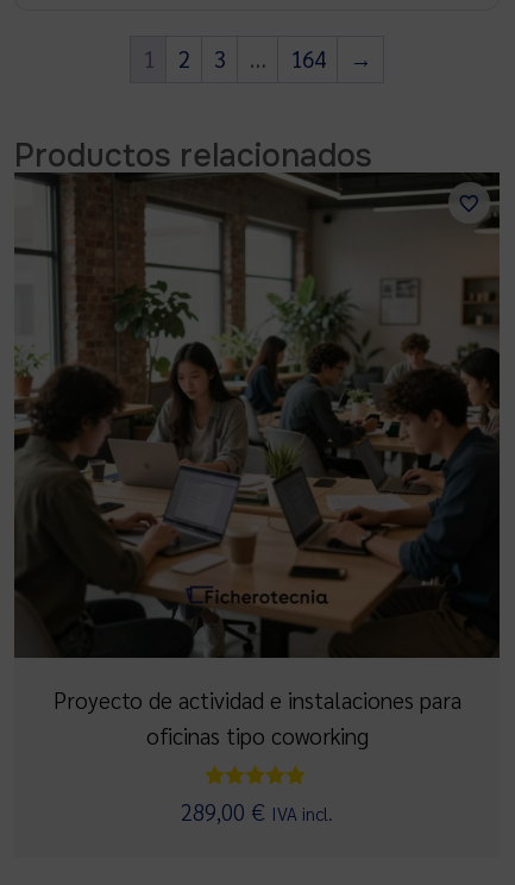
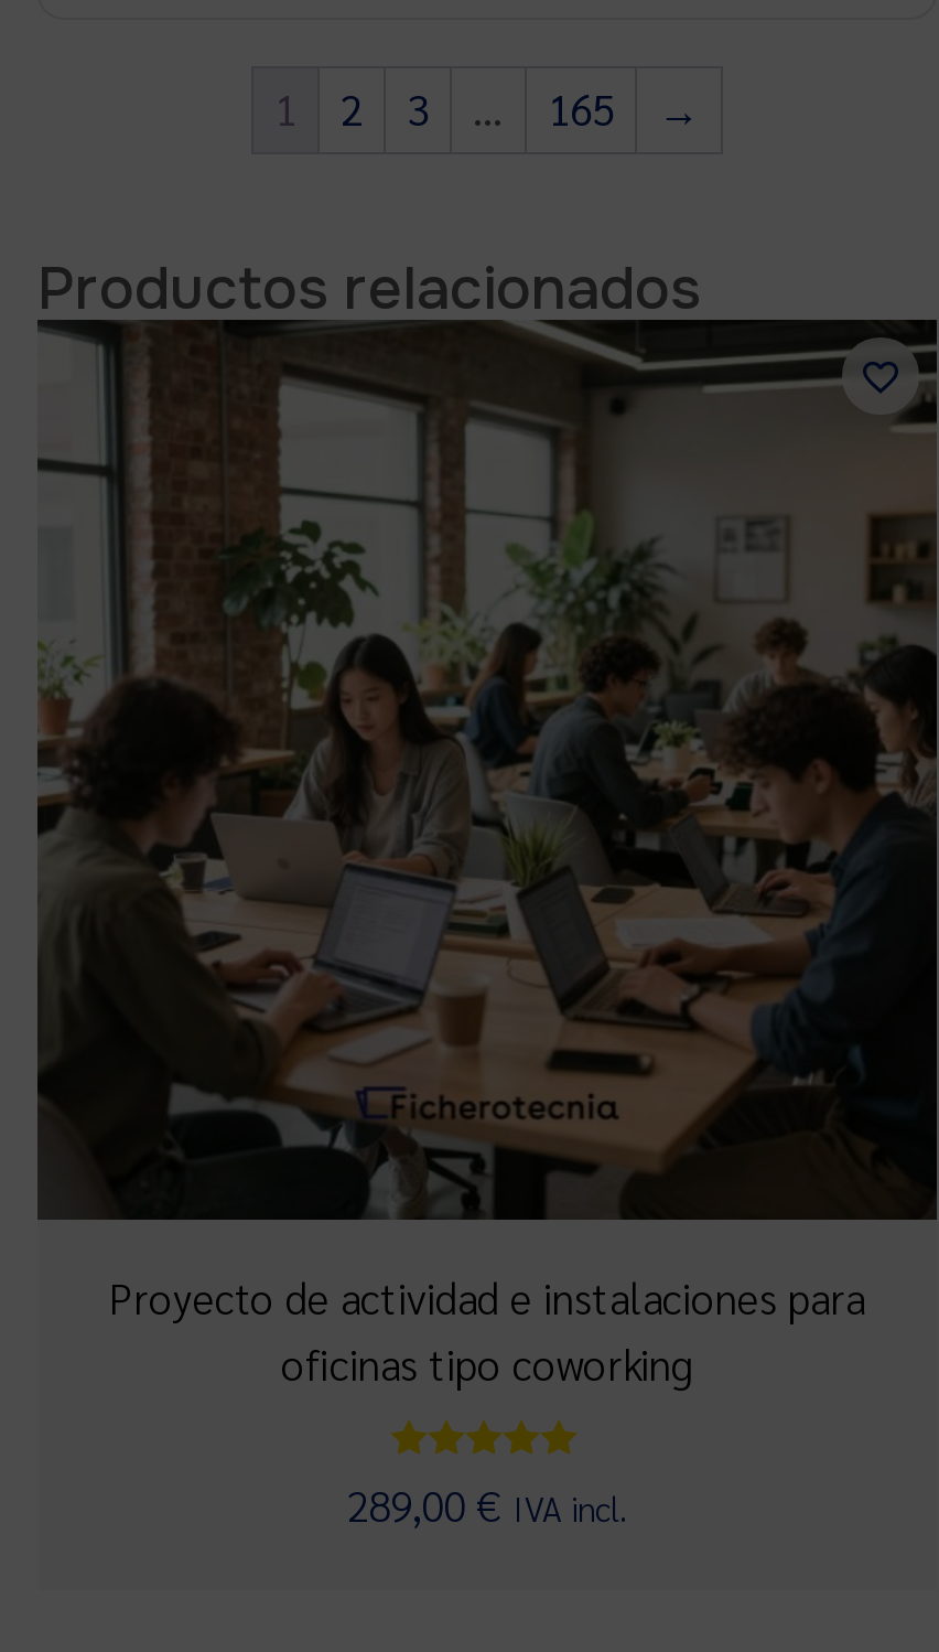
- 164
+ 165
